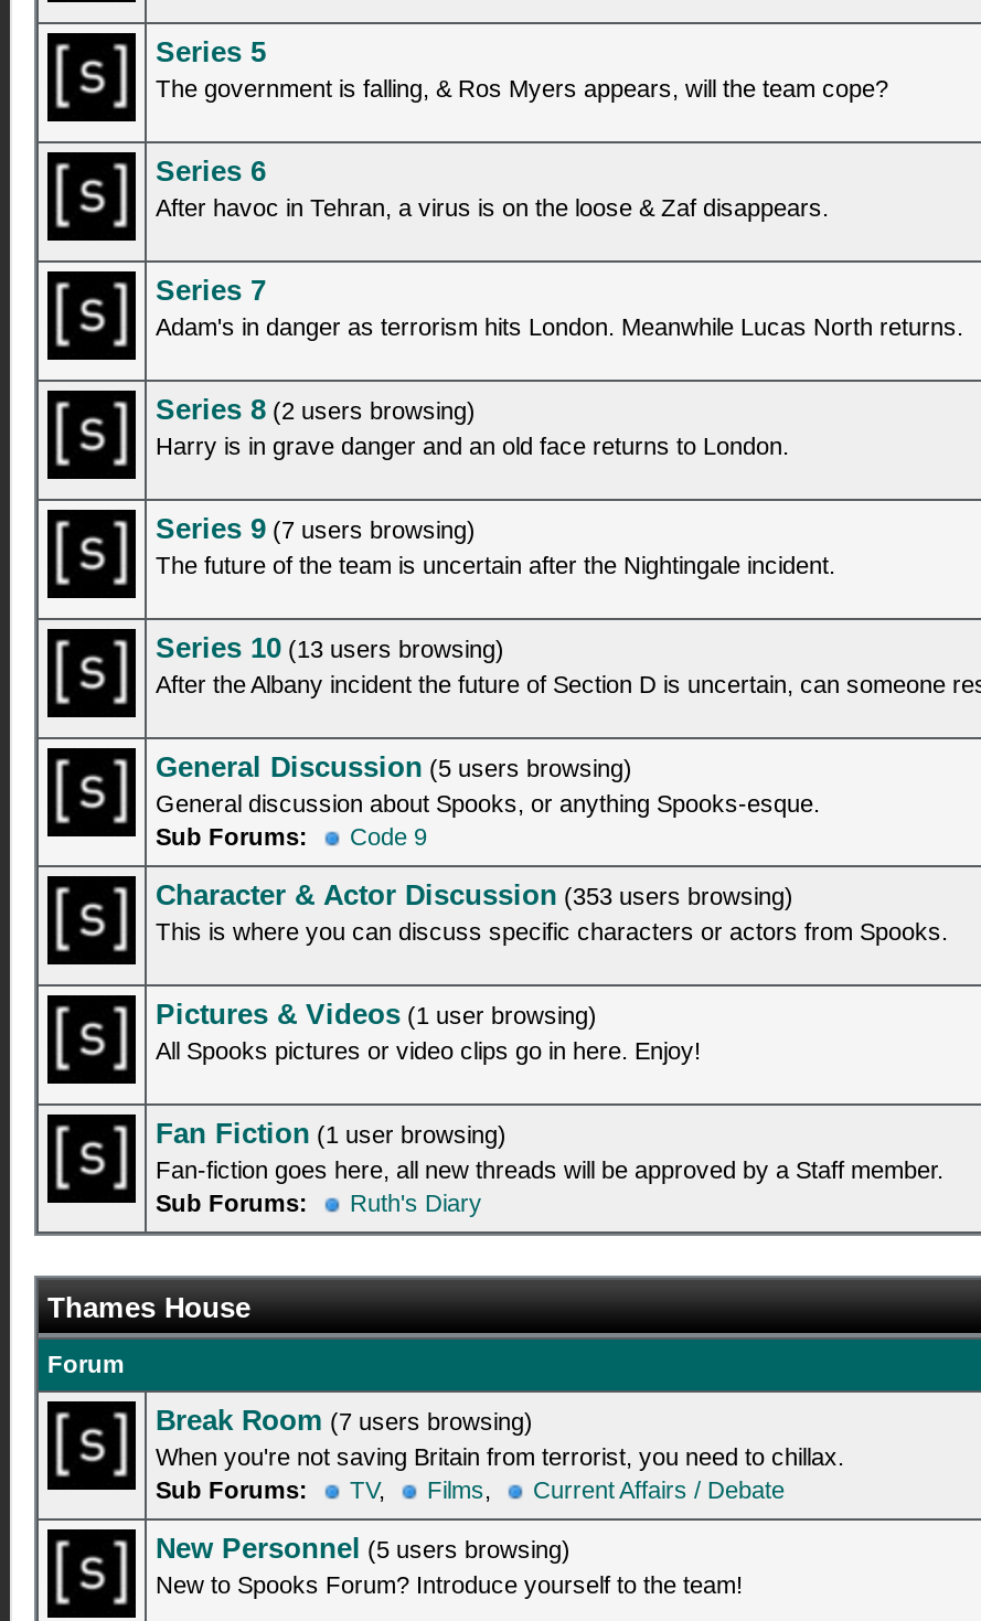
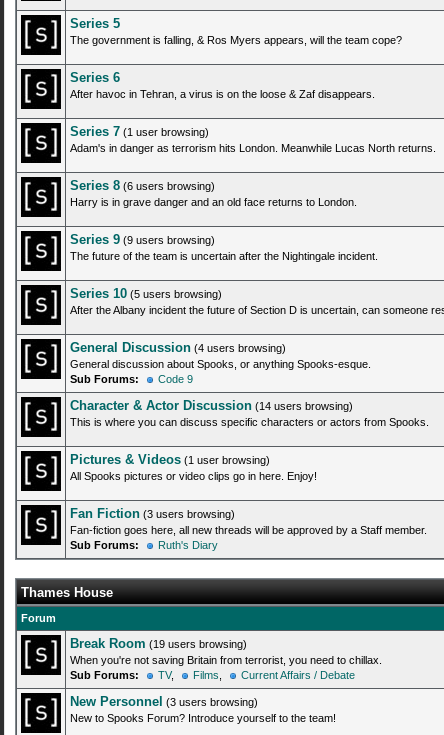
- Series 7
+ Series 7 (1 user browsing)

- Series 8 (2 users browsing)
+ Series 8 (6 users browsing)

- Series 9 (7 users browsing)
+ Series 9 (9 users browsing)

- Series 10 (13 users browsing)
+ Series 10 (5 users browsing)

- General Discussion (5 users browsing)
+ General Discussion (4 users browsing)

- Character & Actor Discussion (353 users browsing)
+ Character & Actor Discussion (14 users browsing)

- Fan Fiction (1 user browsing)
+ Fan Fiction (3 users browsing)

- Break Room (7 users browsing)
+ Break Room (19 users browsing)

- New Personnel (5 users browsing)
+ New Personnel (3 users browsing)
